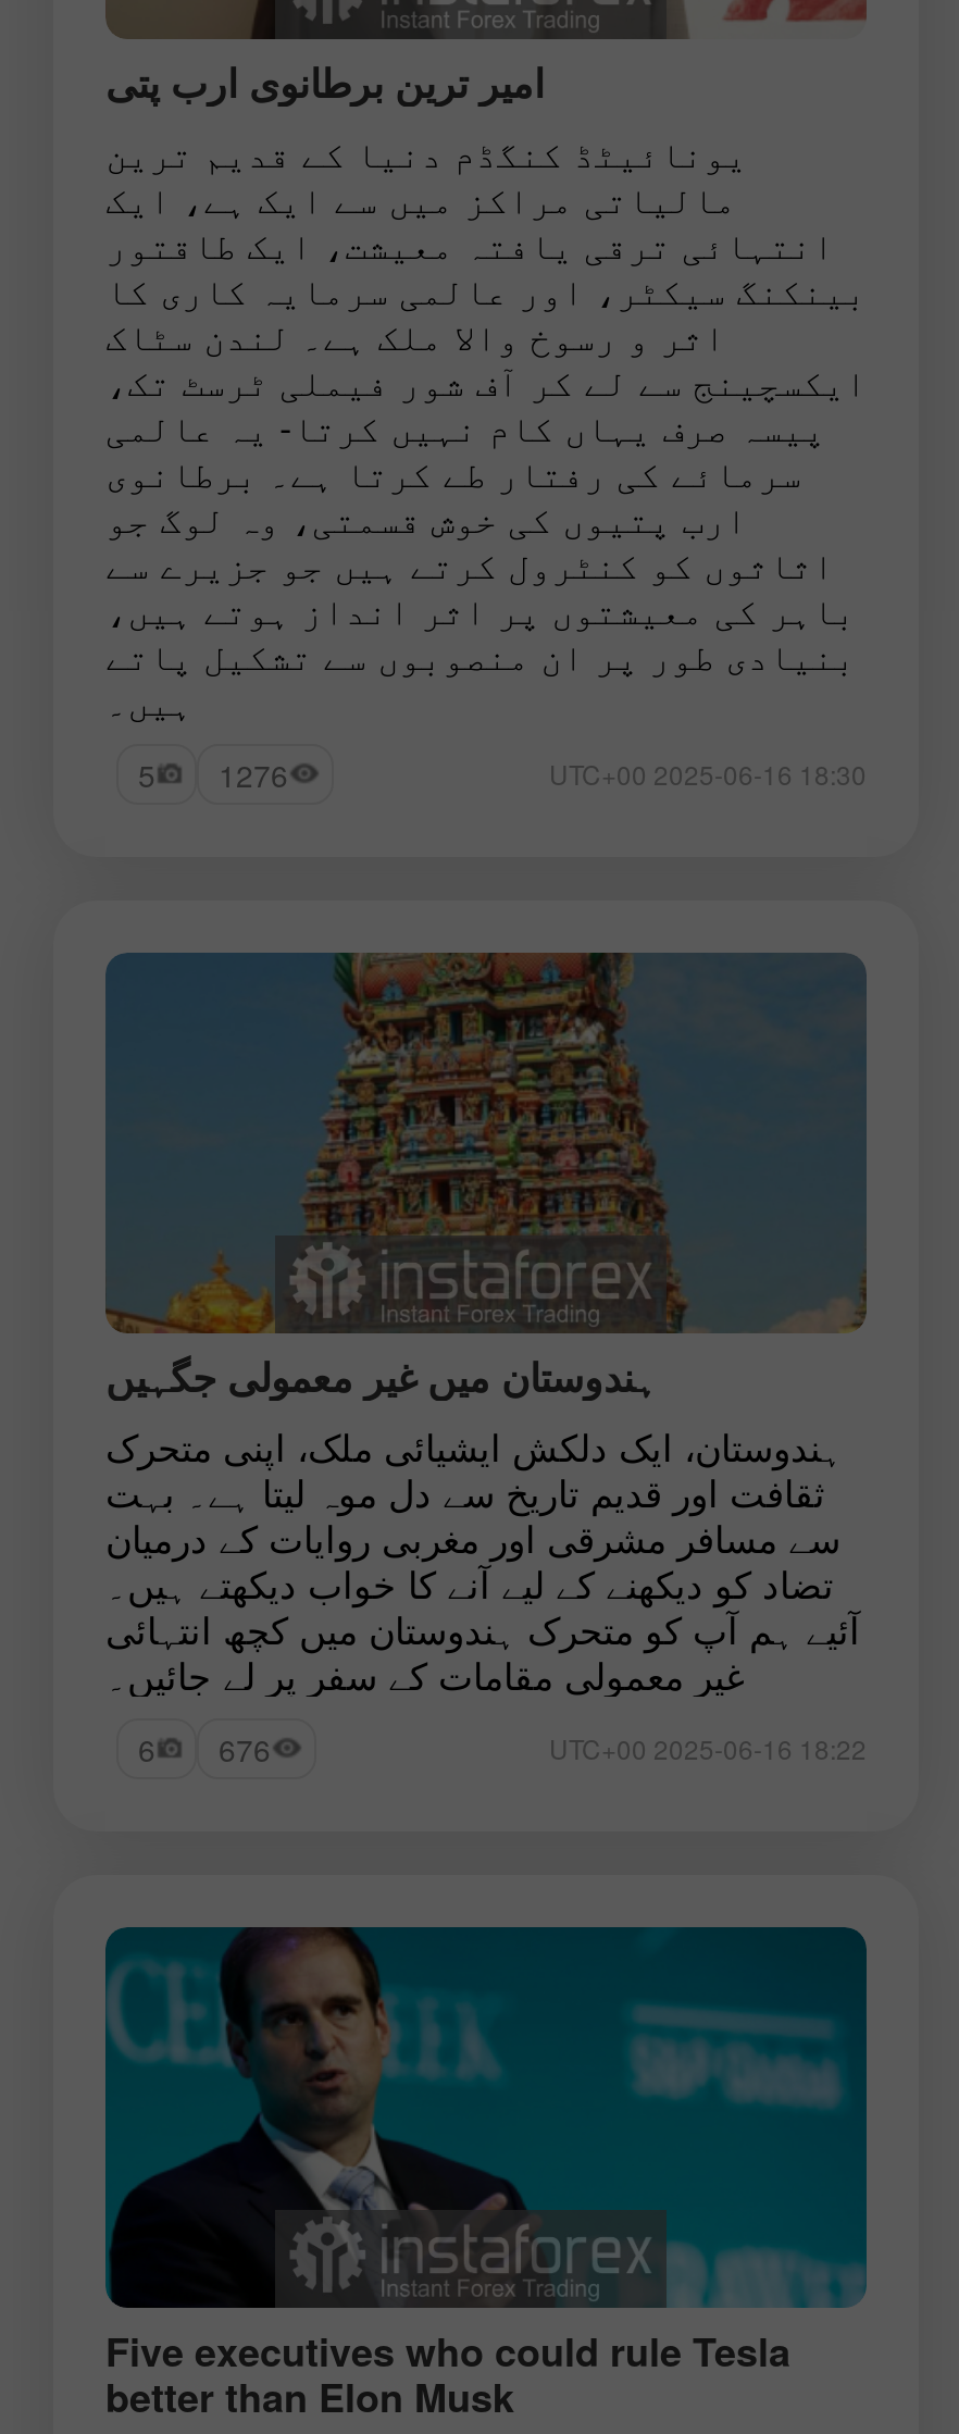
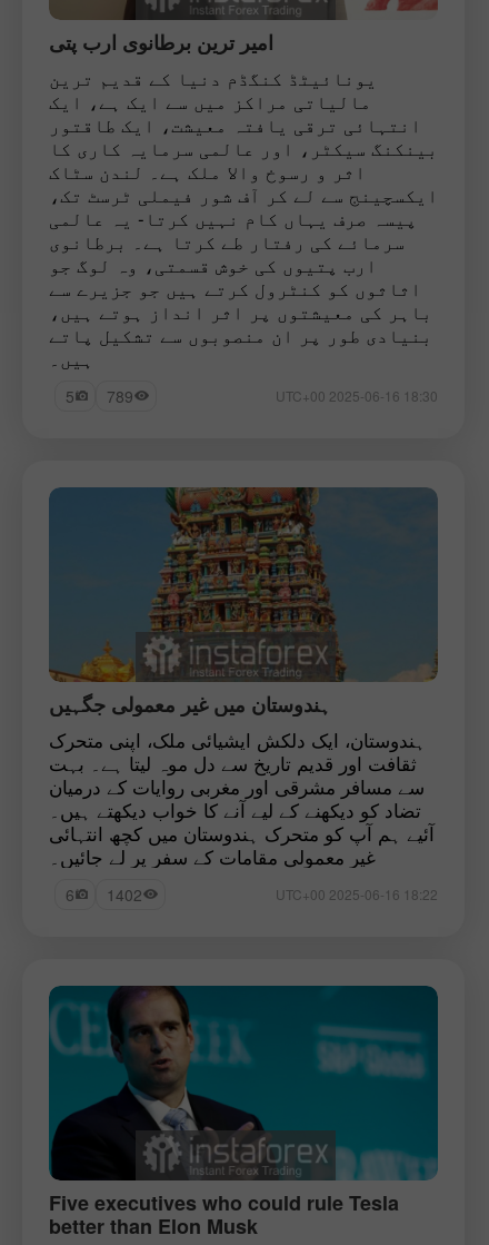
- 5 1276
+ 5 789

- 6 676
+ 6 1402
